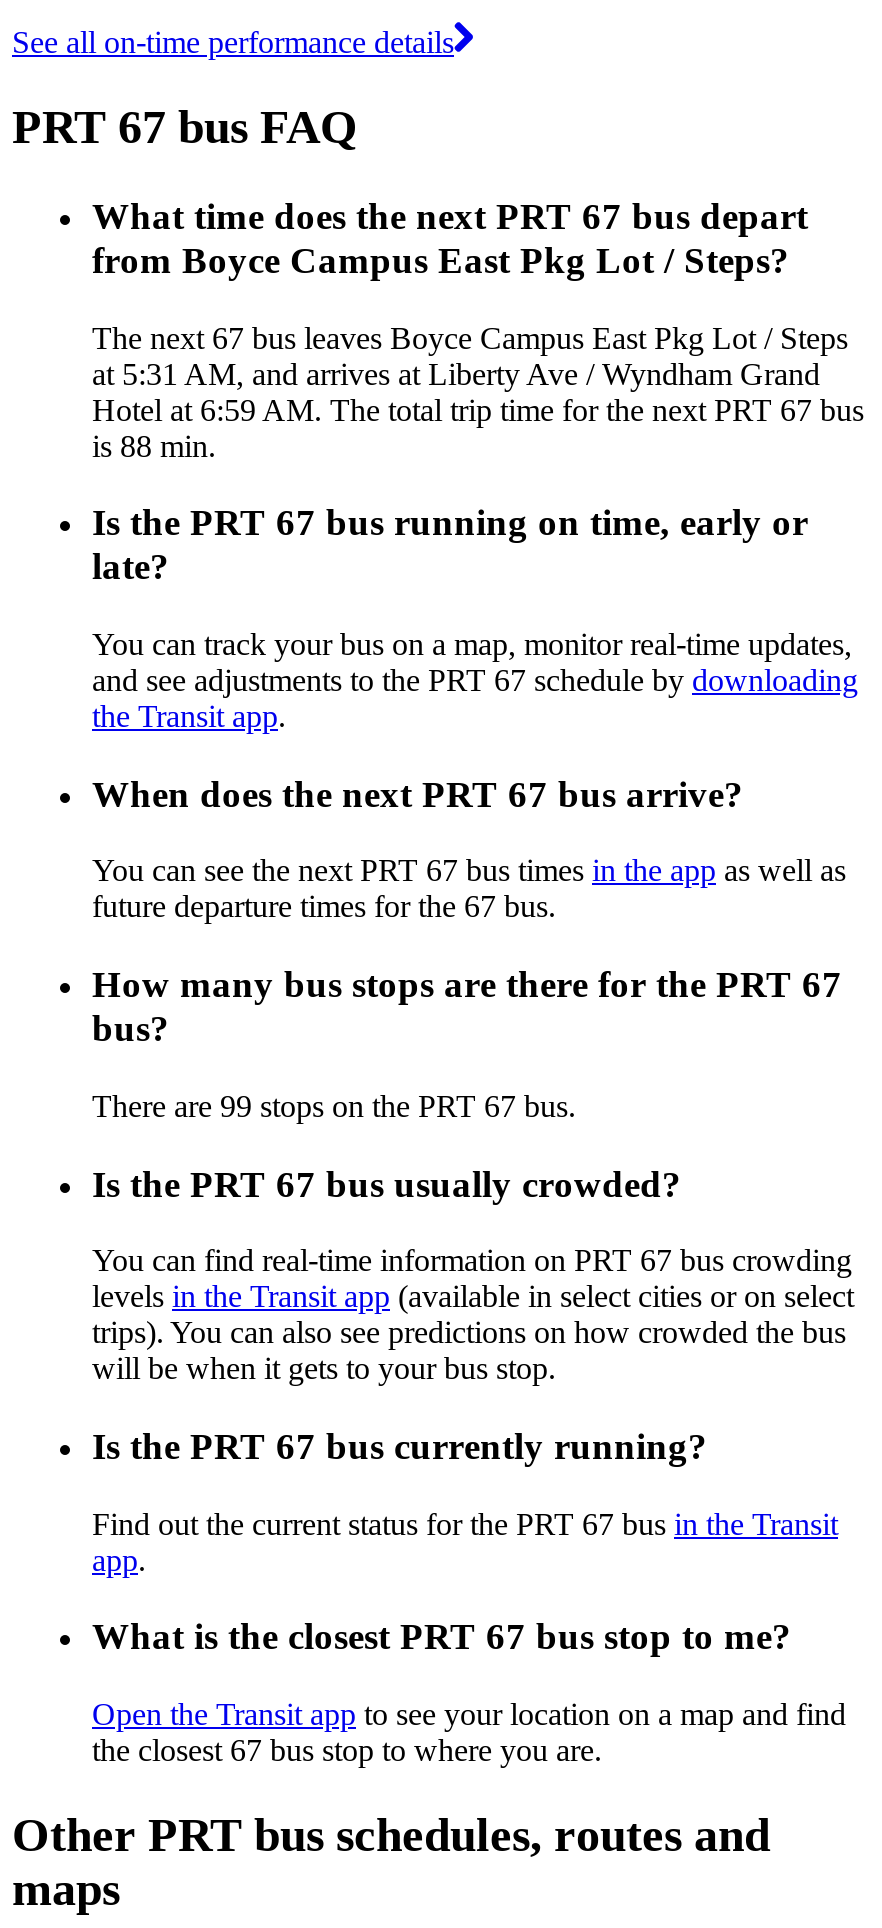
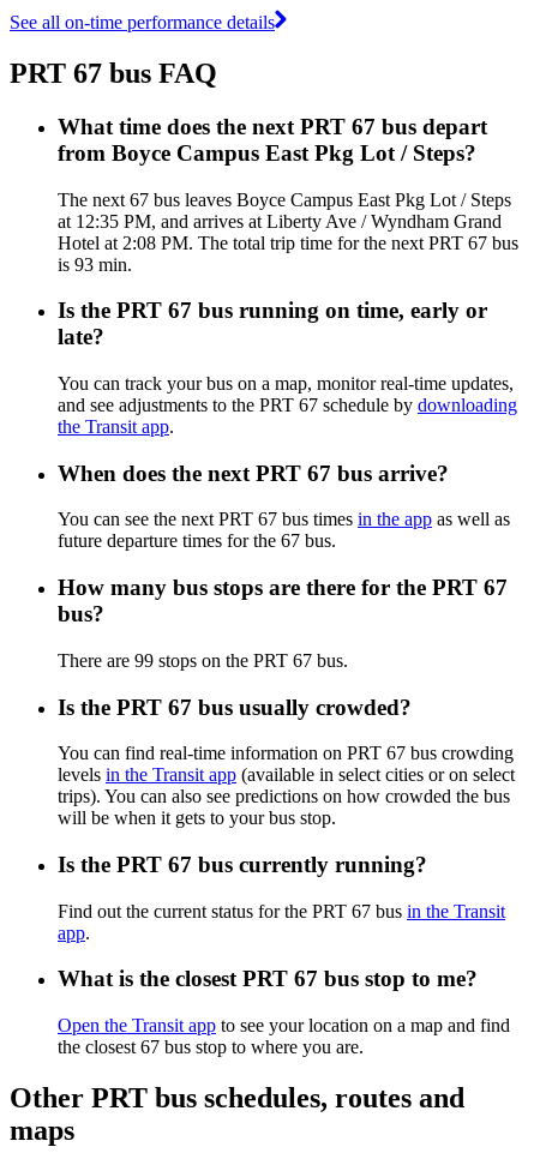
- at 5:31 AM, and arrives at Liberty Ave / Wyndham Grand
+ at 12:35 PM, and arrives at Liberty Ave / Wyndham Grand

- Hotel at 6:59 AM. The total trip time for the next PRT 67 bus
+ Hotel at 2:08 PM. The total trip time for the next PRT 67 bus

- is 88 min.
+ is 93 min.
